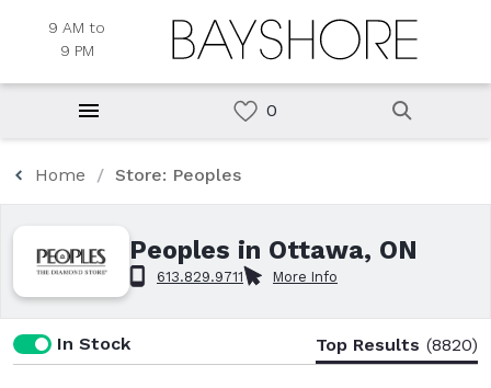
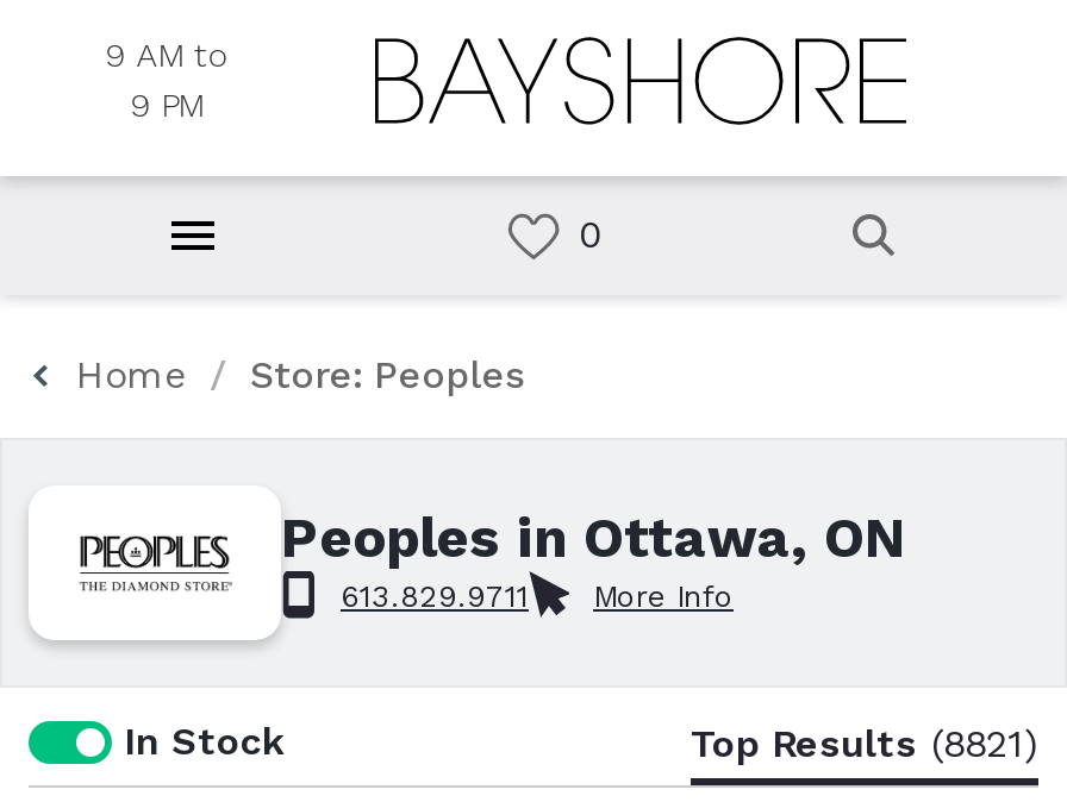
- Top Results (8820)
+ Top Results (8821)
